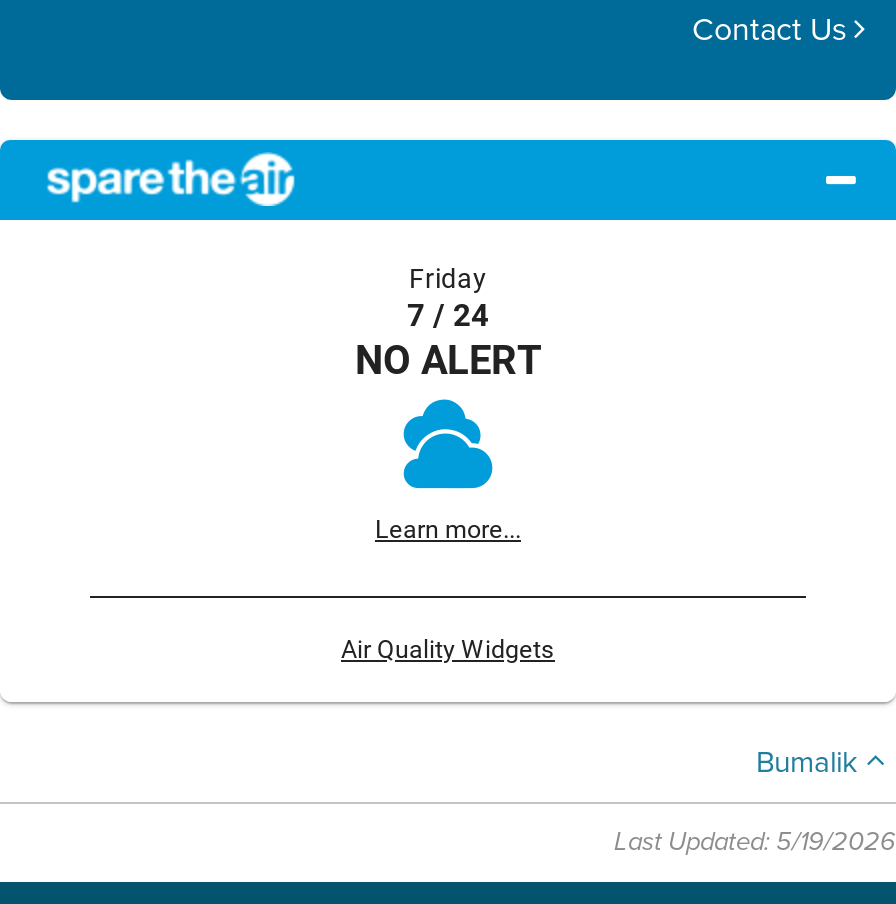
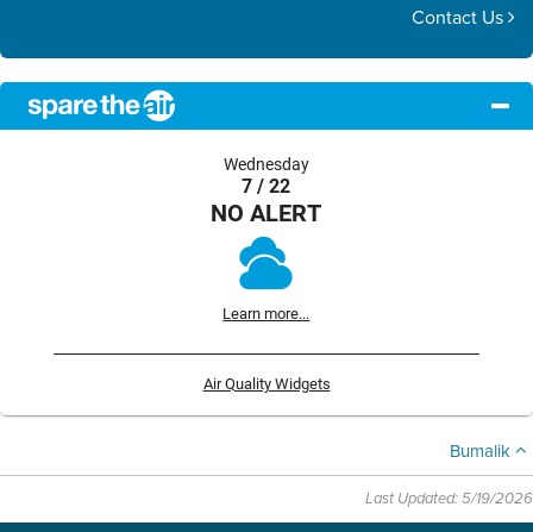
- Friday
- 7 / 24
+ Wednesday
+ 7 / 22
